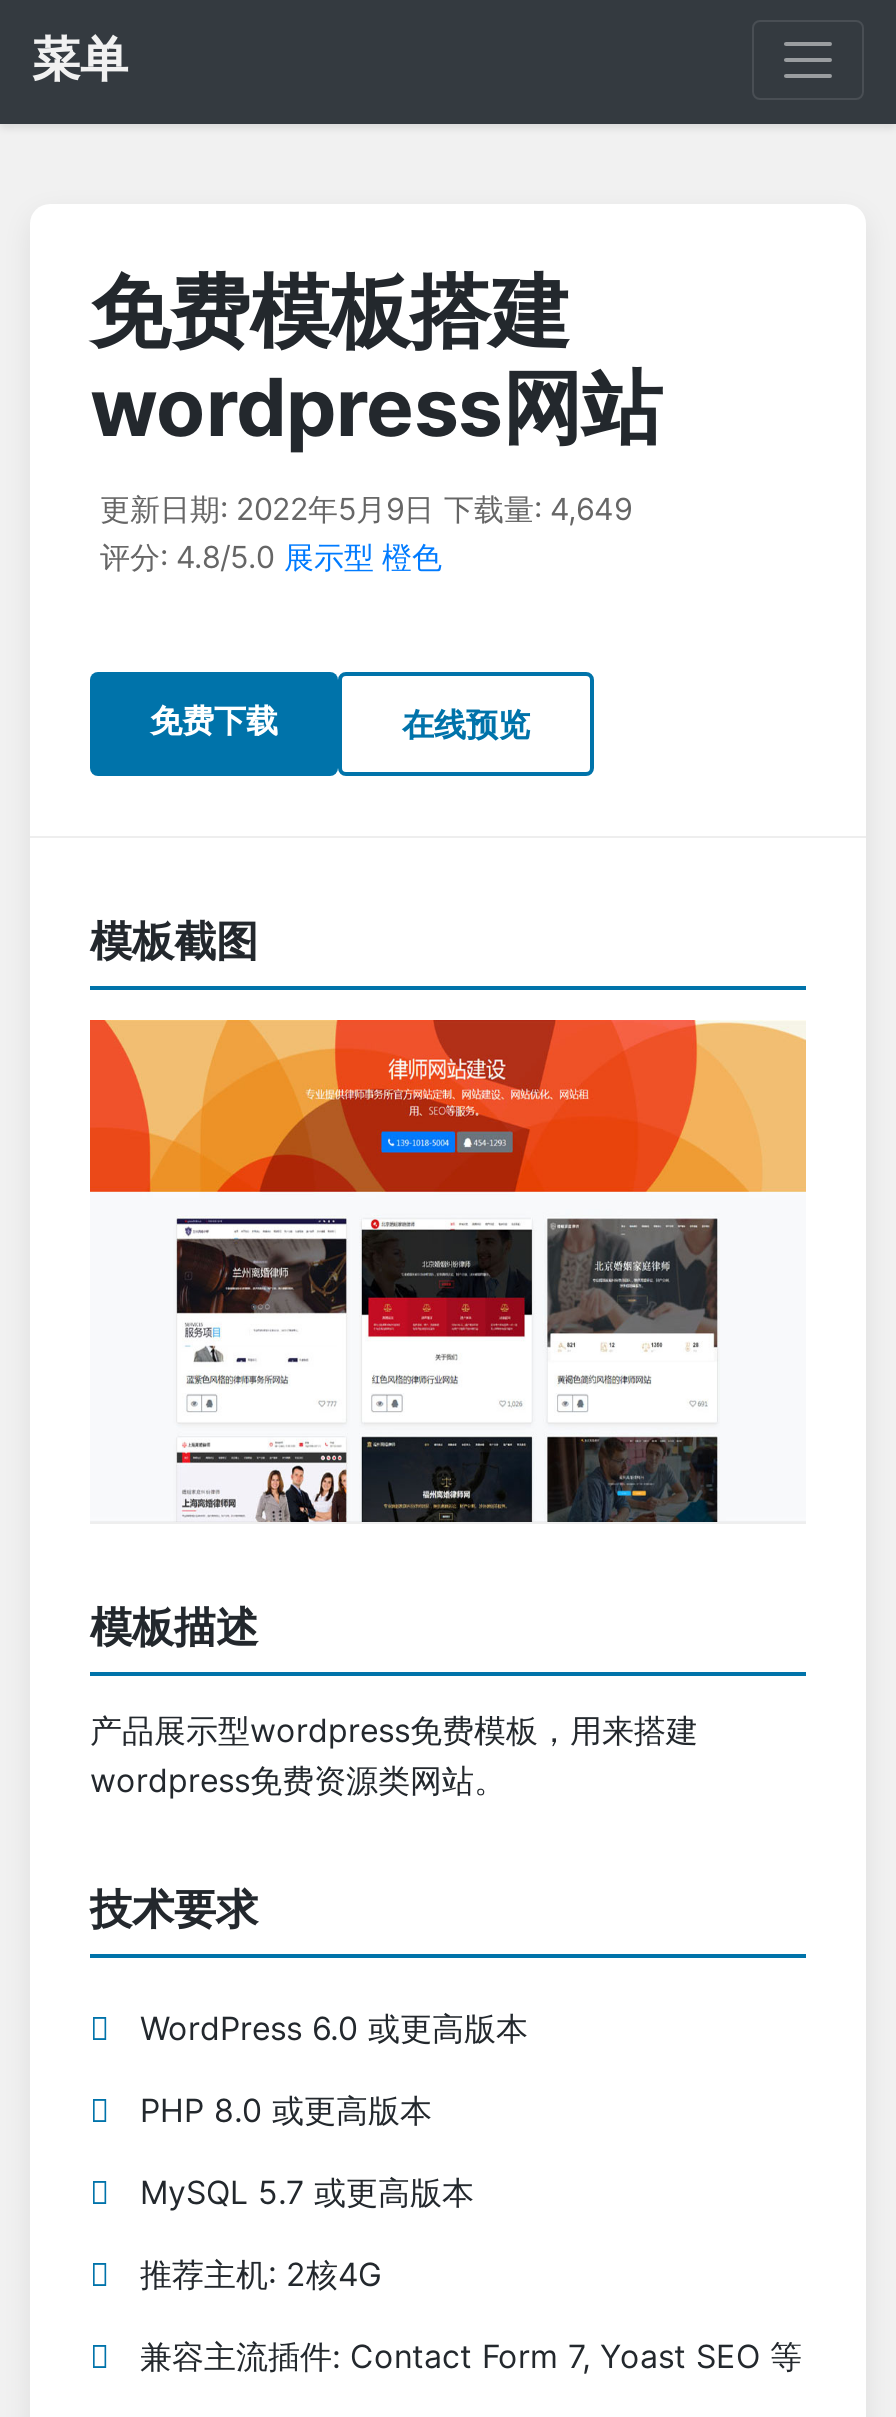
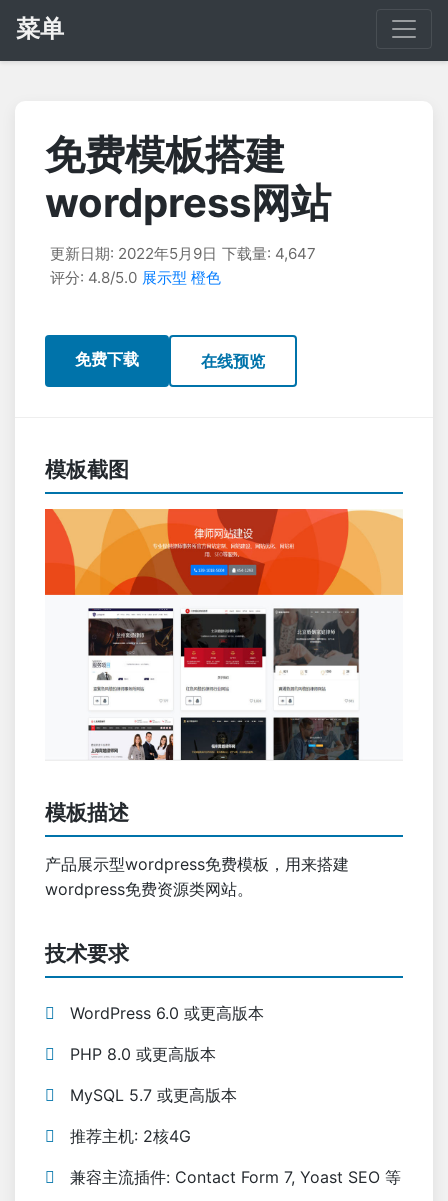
- 更新日期: 2022年5月9日 下载量: 4,649
+ 更新日期: 2022年5月9日 下载量: 4,647
